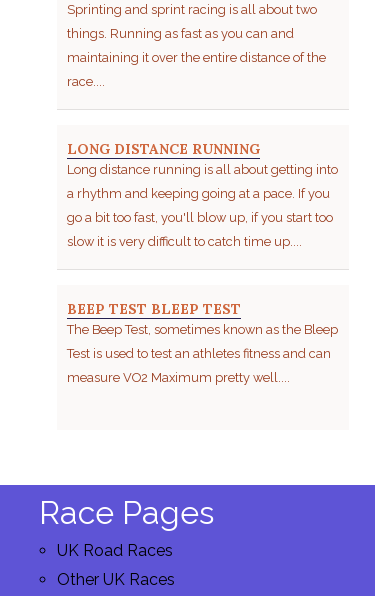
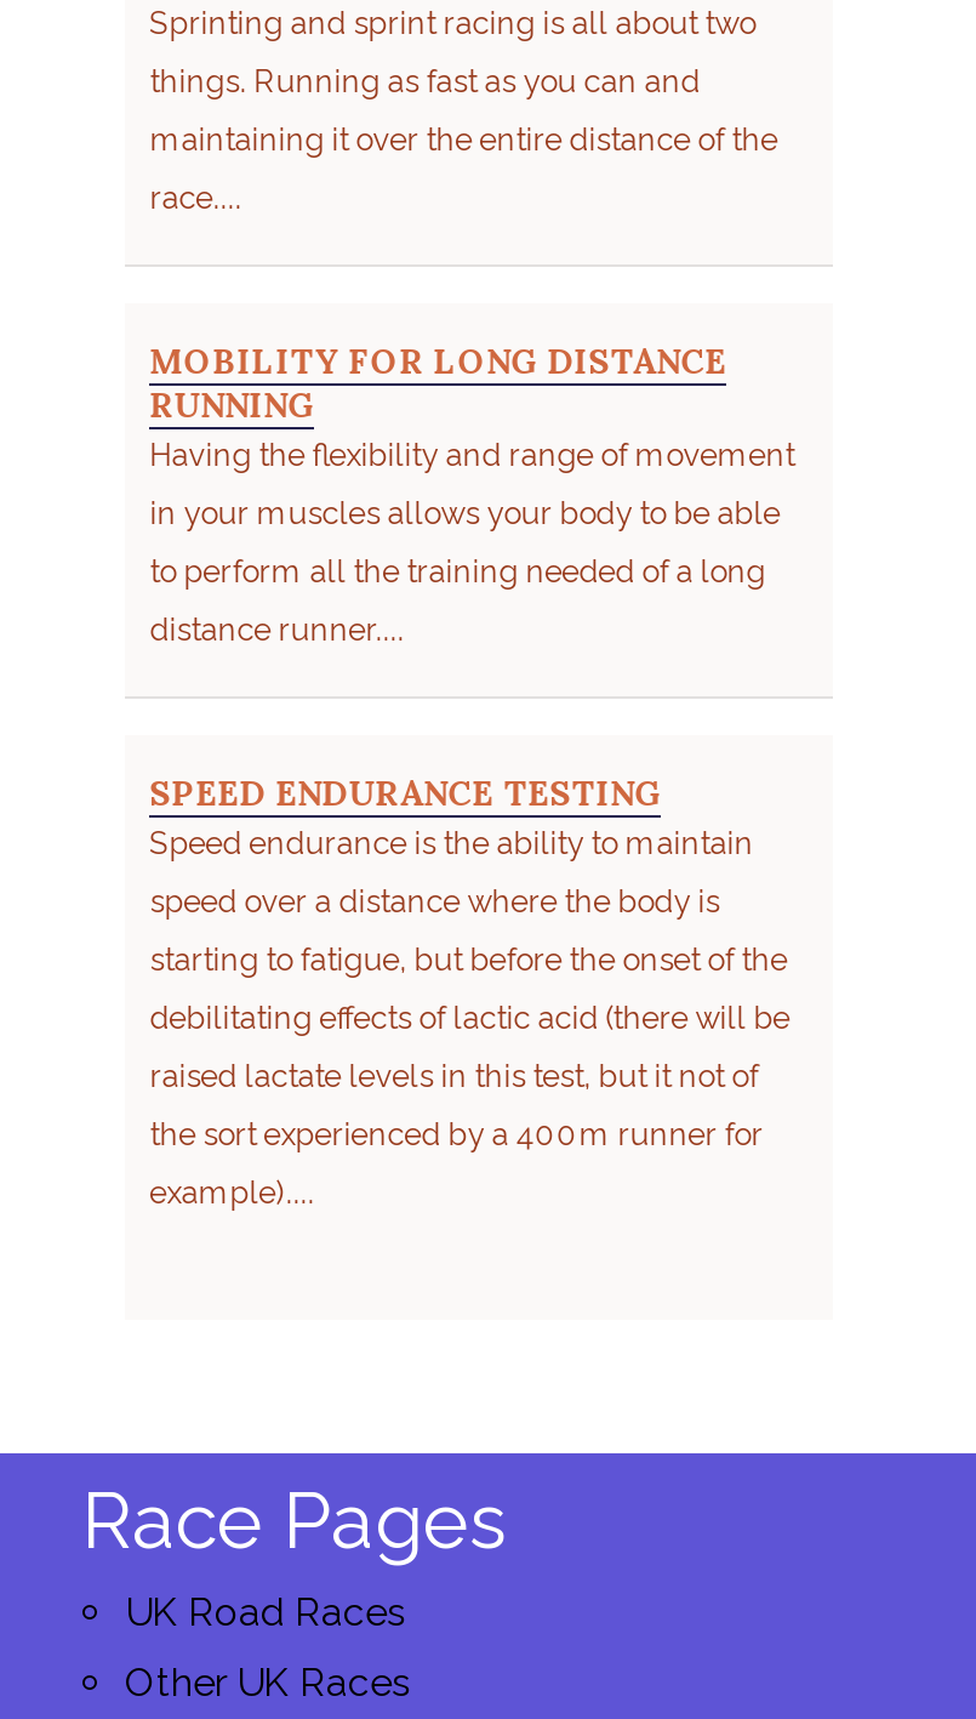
- LONG DISTANCE RUNNING
- Long distance running is all about getting into
- a rhythm and keeping going at a pace. If you
- go a bit too fast, you'll blow up, if you start too
- slow it is very difficult to catch time up....
+ MOBILITY FOR LONG DISTANCE
+ RUNNING
+ Having the flexibility and range of movement
+ in your muscles allows your body to be able
+ to perform all the training needed of a long
+ distance runner....

- BEEP TEST BLEEP TEST
- The Beep Test, sometimes known as the Bleep
- Test is used to test an athletes fitness and can
- measure VO2 Maximum pretty well....
+ SPEED ENDURANCE TESTING
+ Speed endurance is the ability to maintain
+ speed over a distance where the body is
+ starting to fatigue, but before the onset of the
+ debilitating effects of lactic acid (there will be
+ raised lactate levels in this test, but it not of
+ the sort experienced by a 400m runner for
+ example)....
